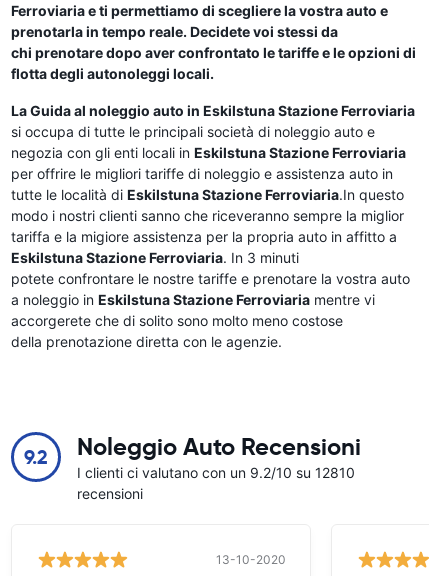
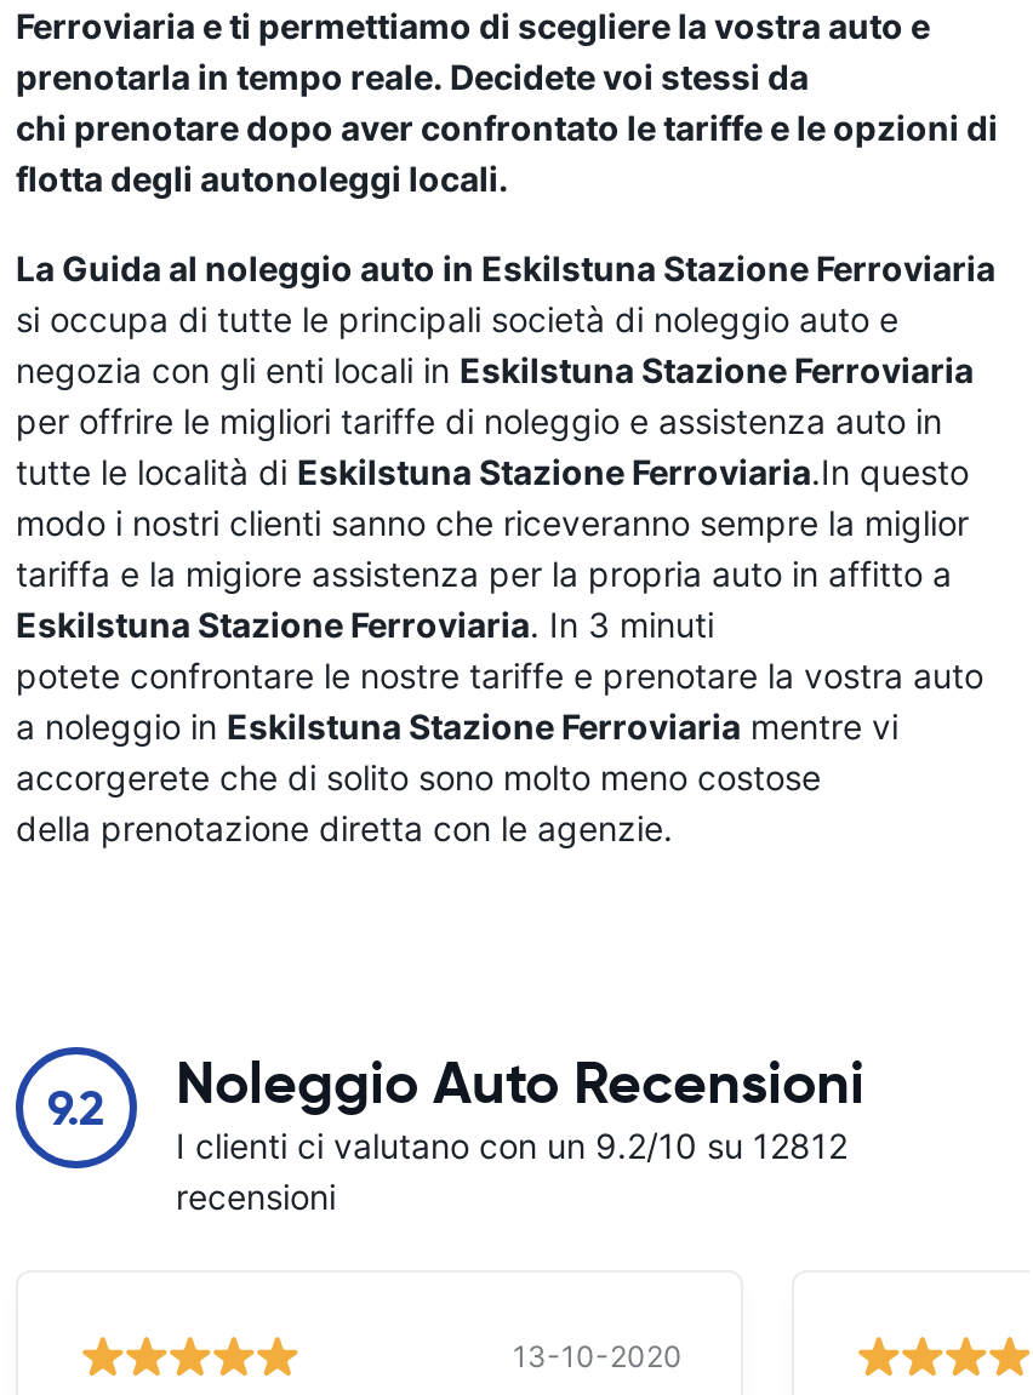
- I clienti ci valutano con un 9.2/10 su 12810
+ I clienti ci valutano con un 9.2/10 su 12812
